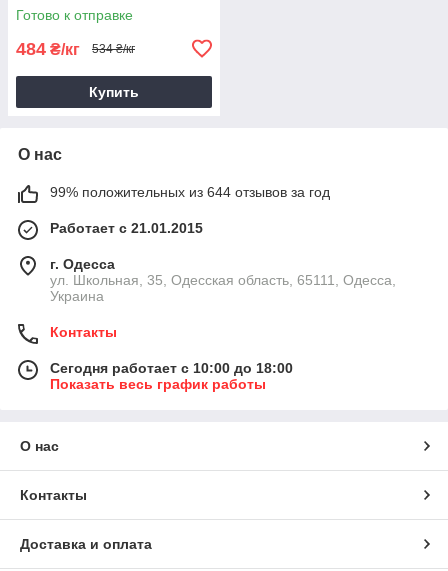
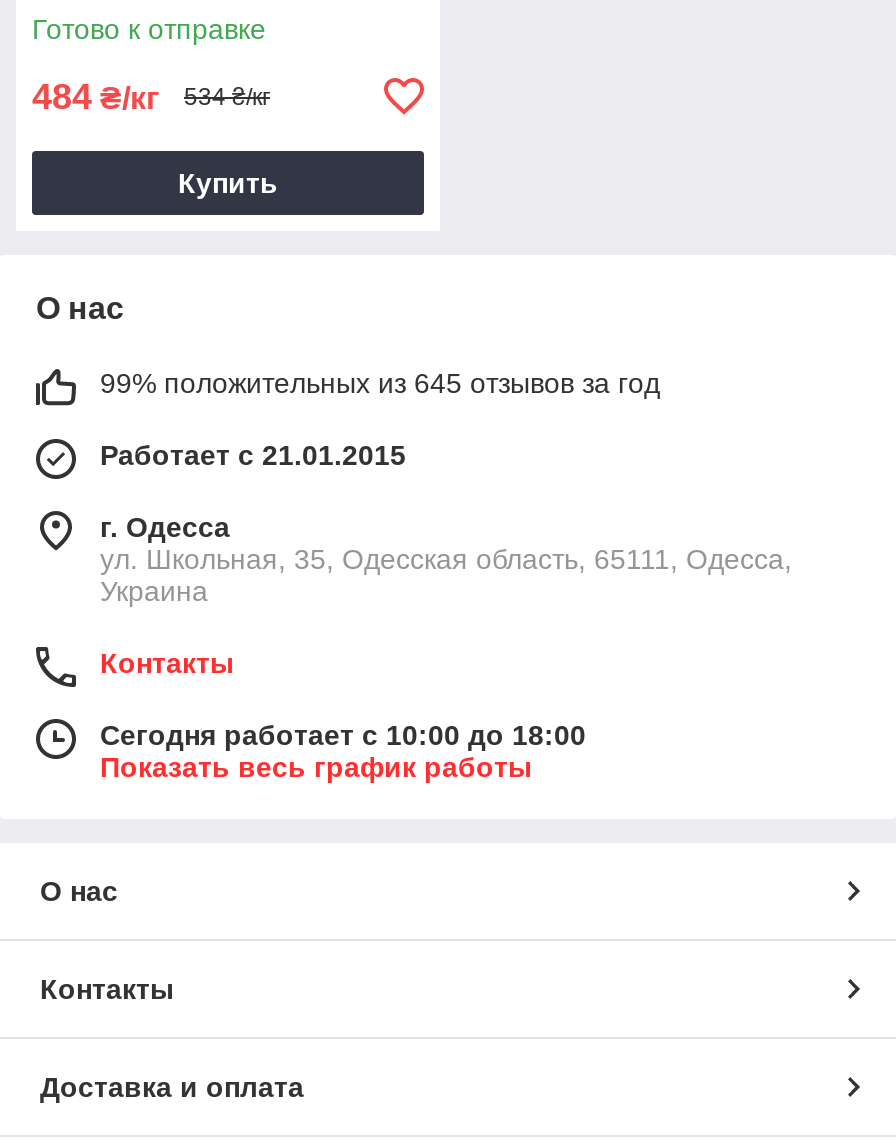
- 99% положительных из 644 отзывов за год
+ 99% положительных из 645 отзывов за год
